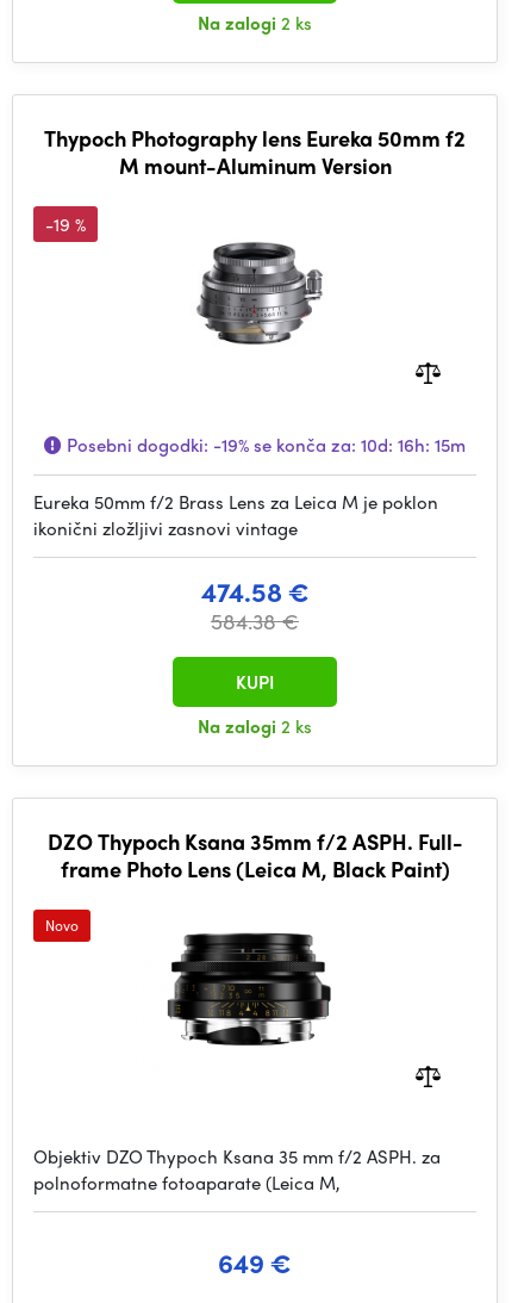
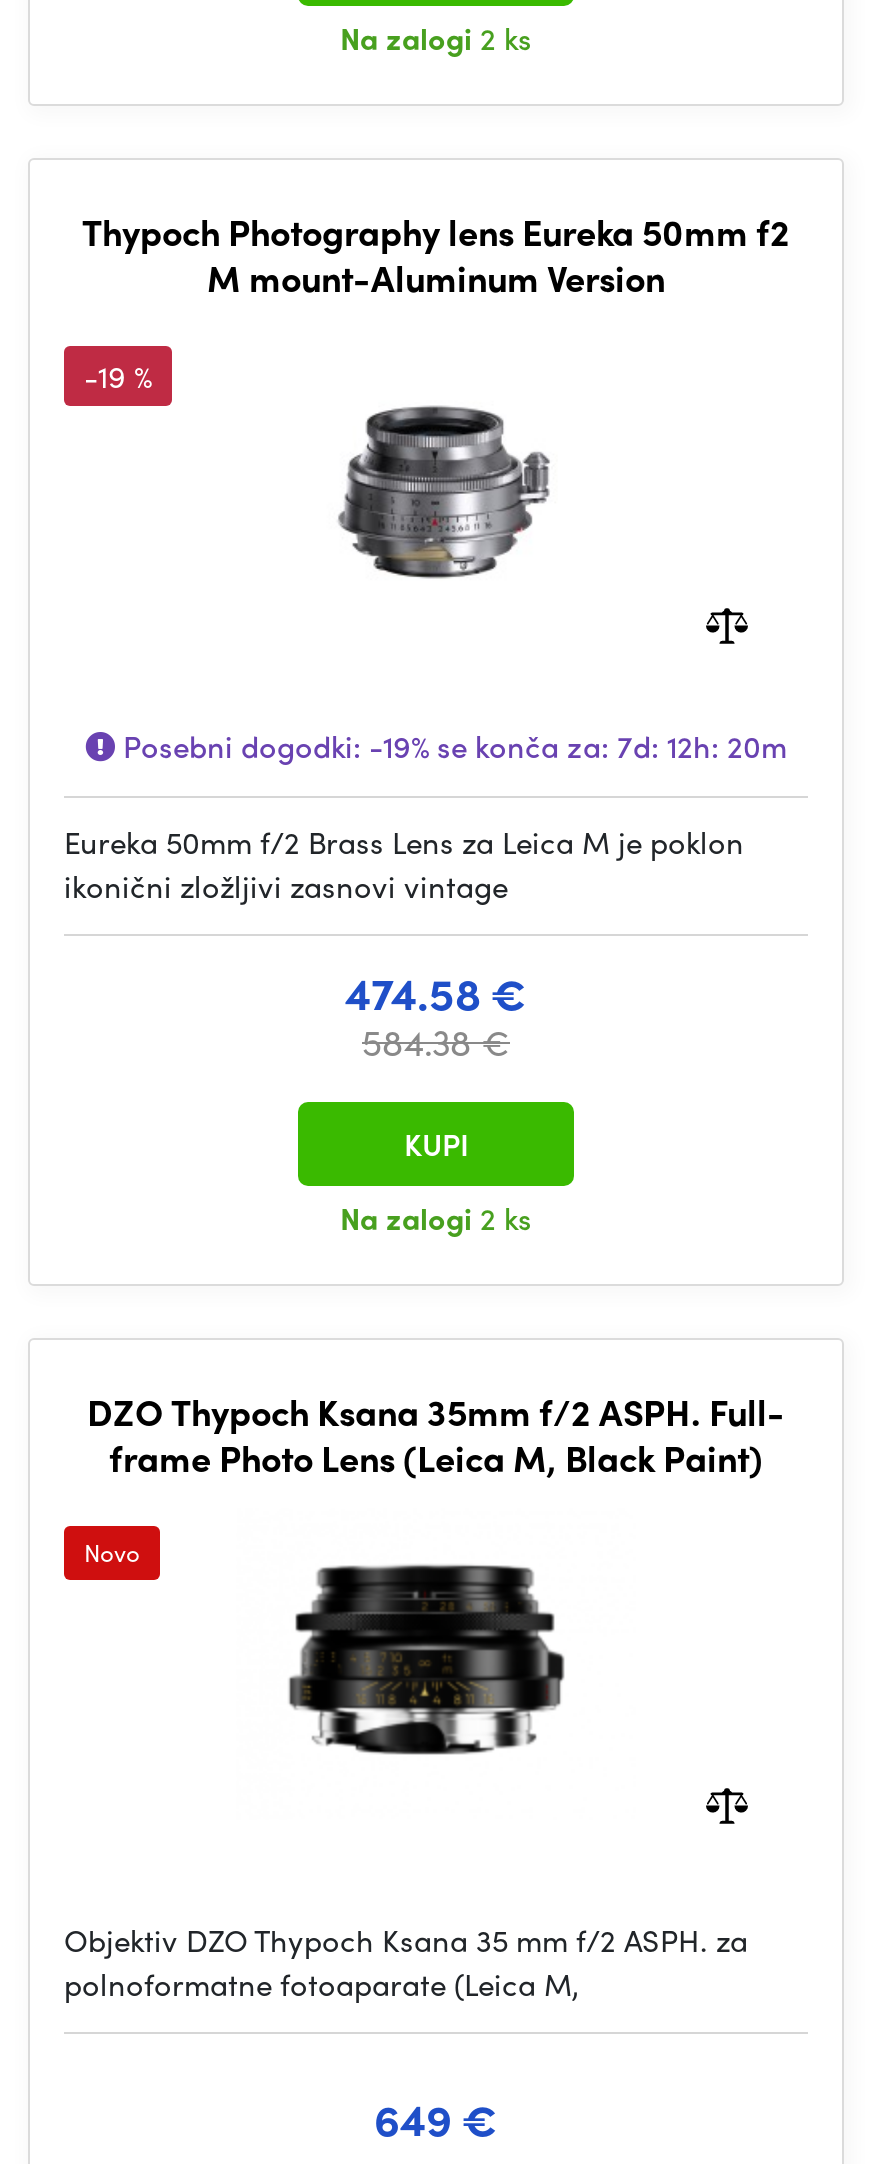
- Posebni dogodki: -19% se konča za: 10d: 16h: 15m
+ Posebni dogodki: -19% se konča za: 7d: 12h: 20m
